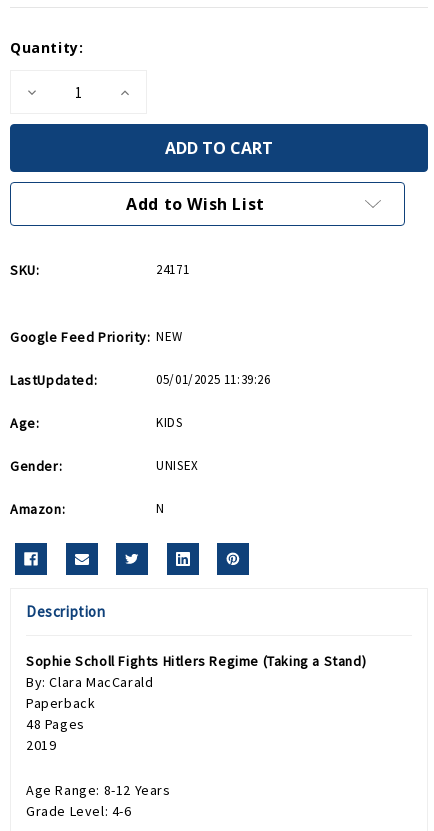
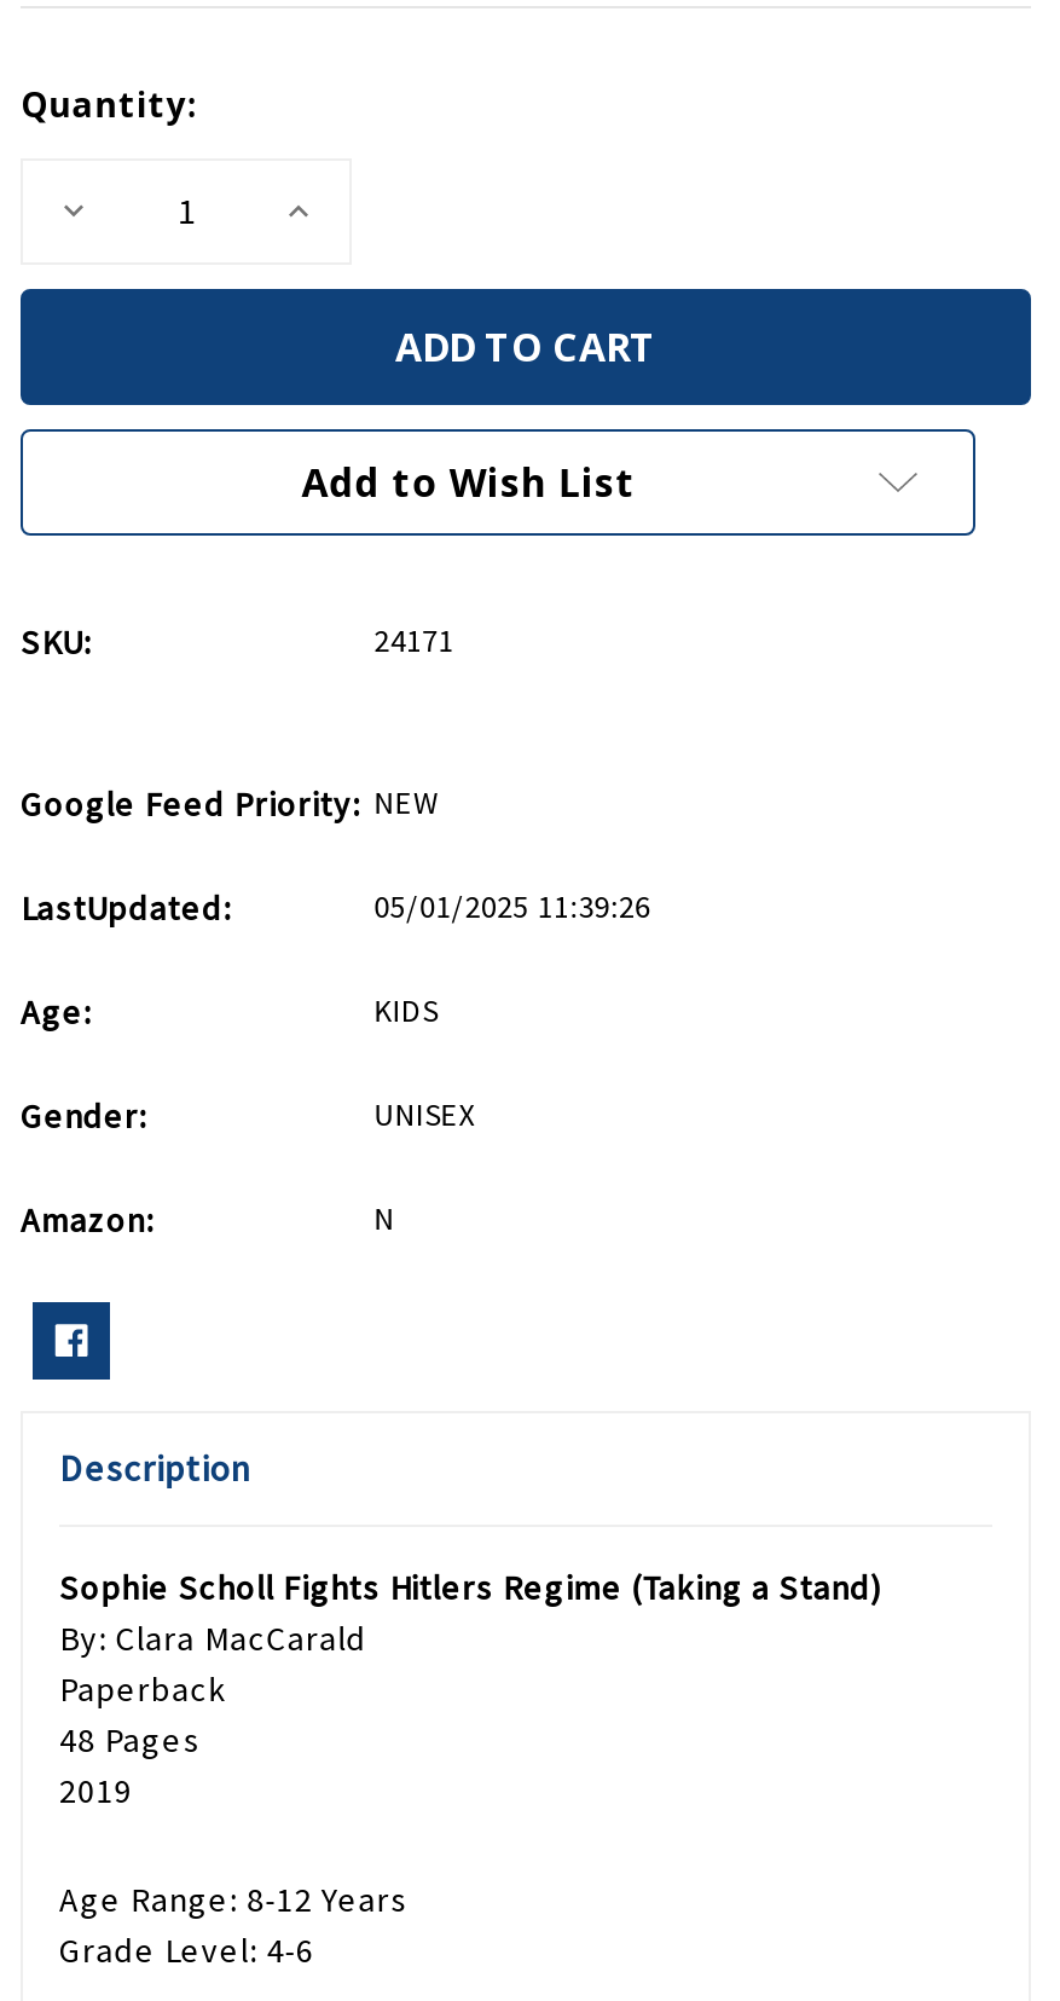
- [image]

- [image]

- [image]

- [image]
